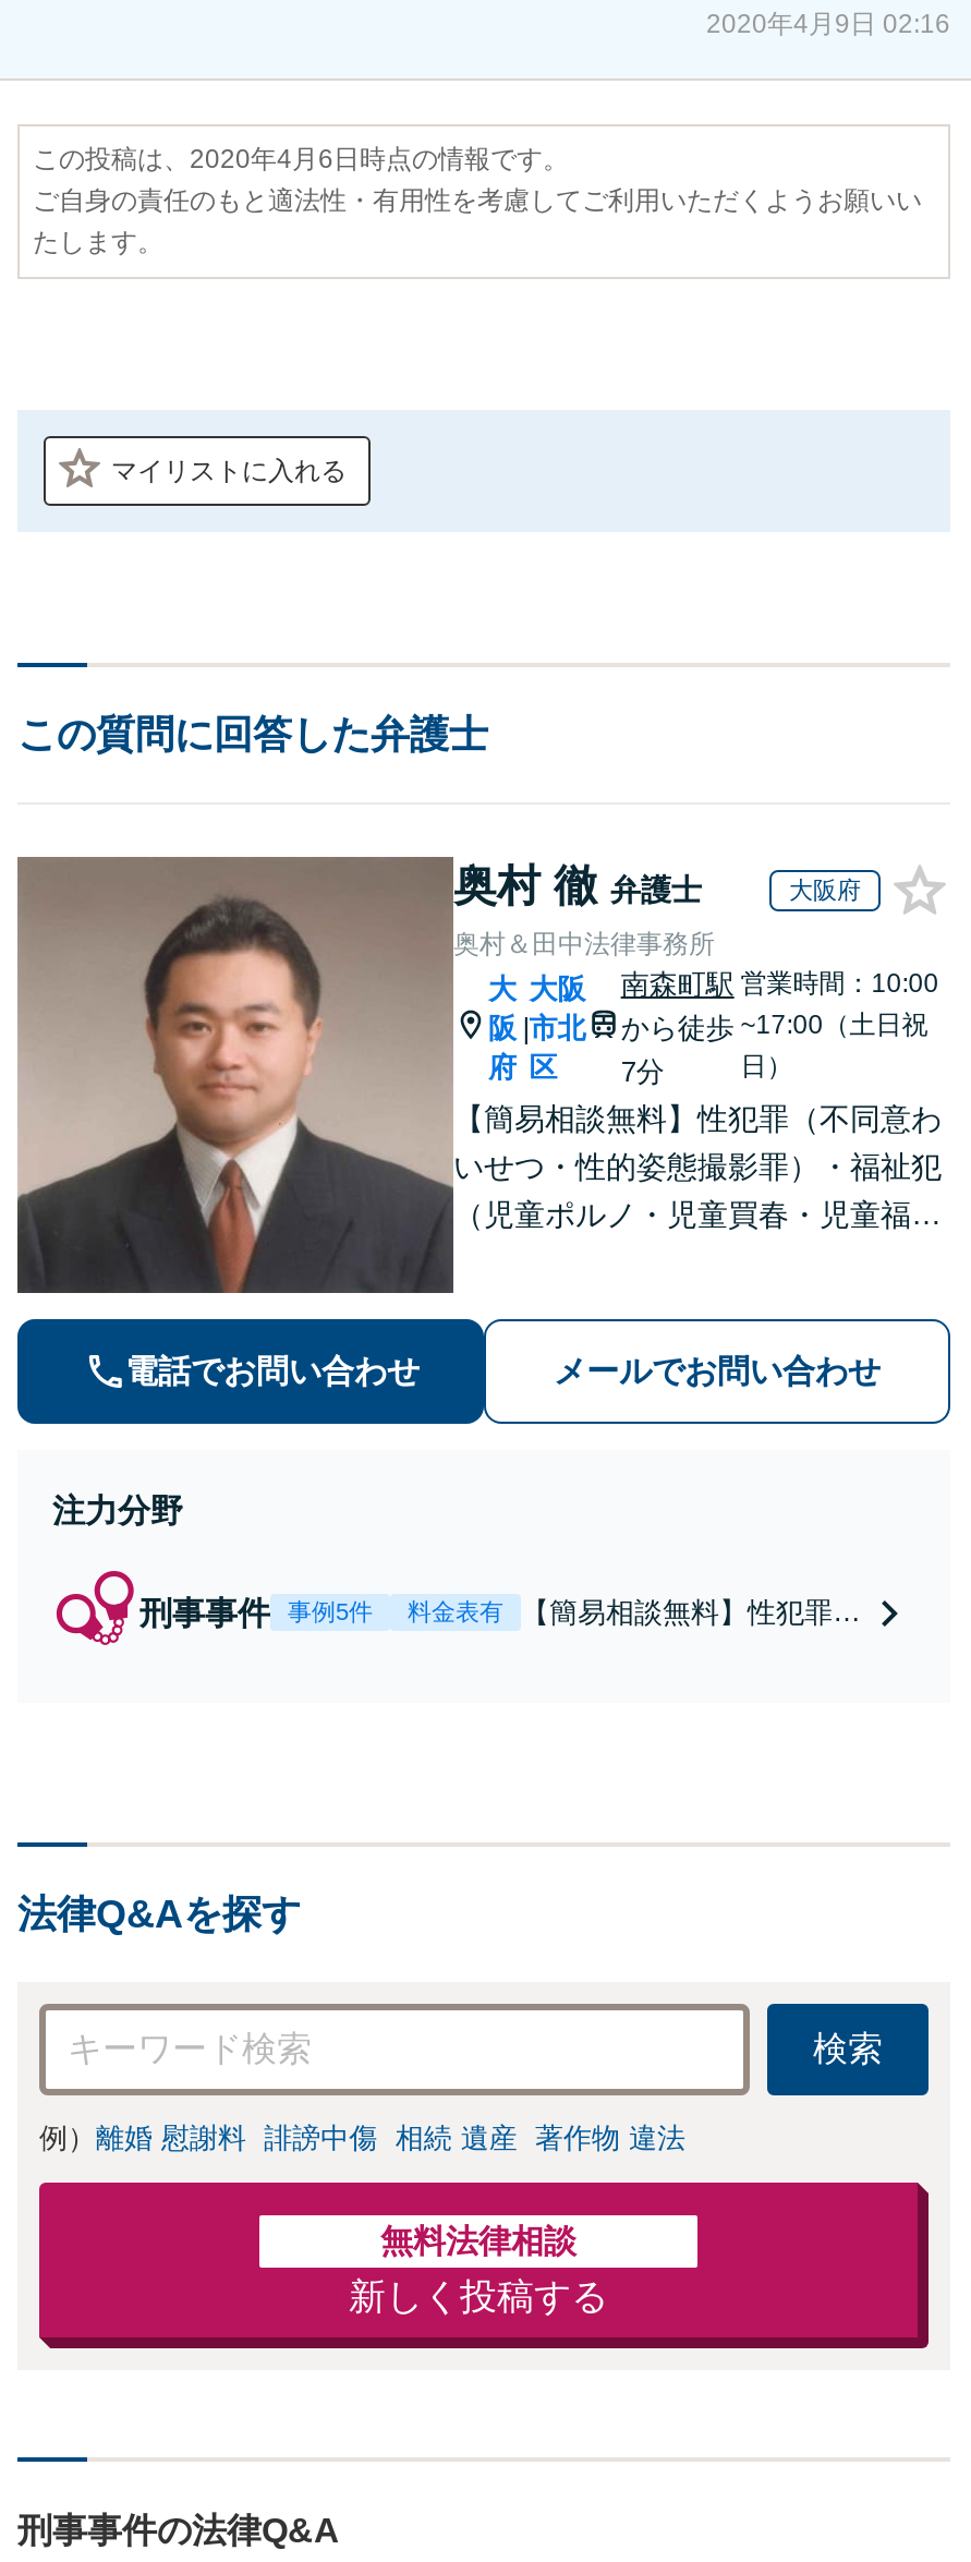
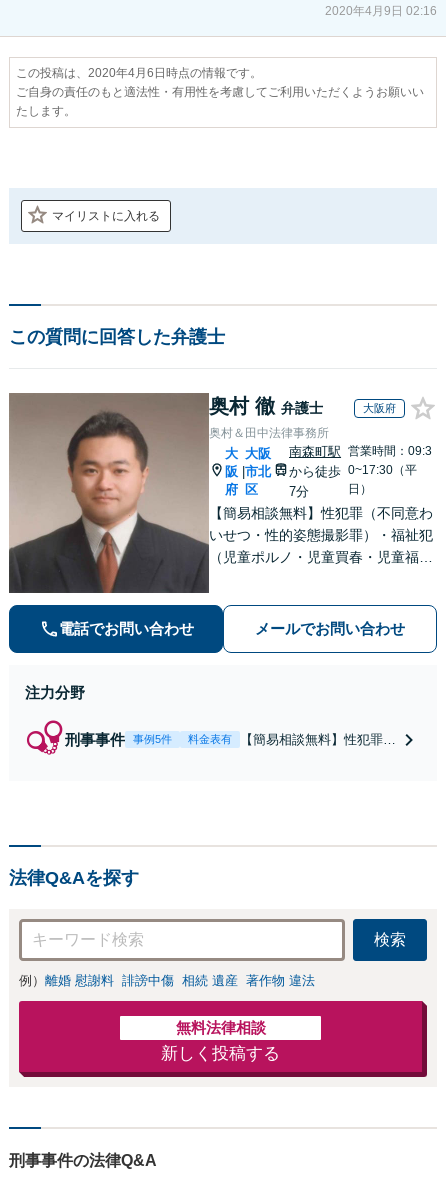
- 営業時間：10:00
- ~17:00（土日祝
+ 営業時間：09:3
+ 0~17:30（平
